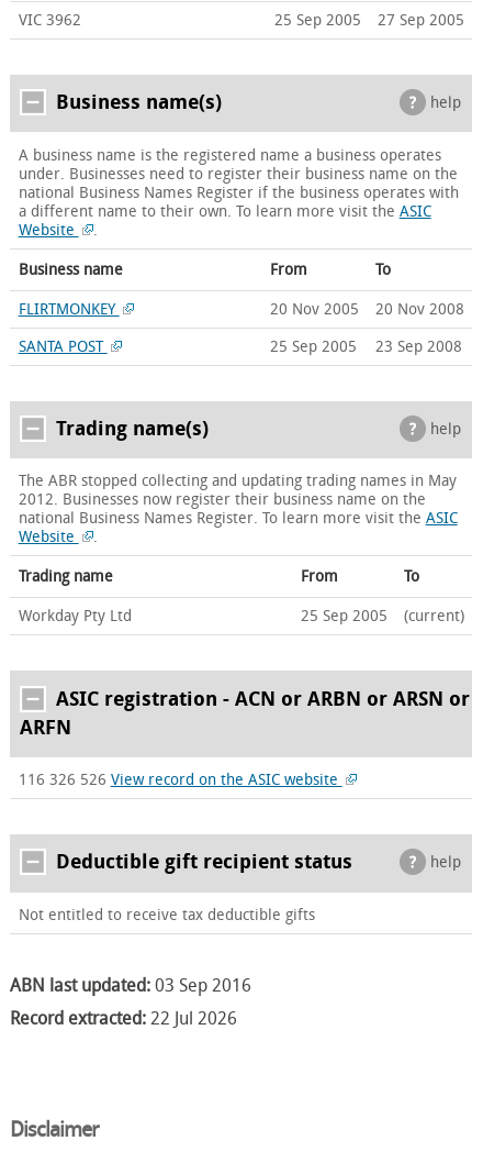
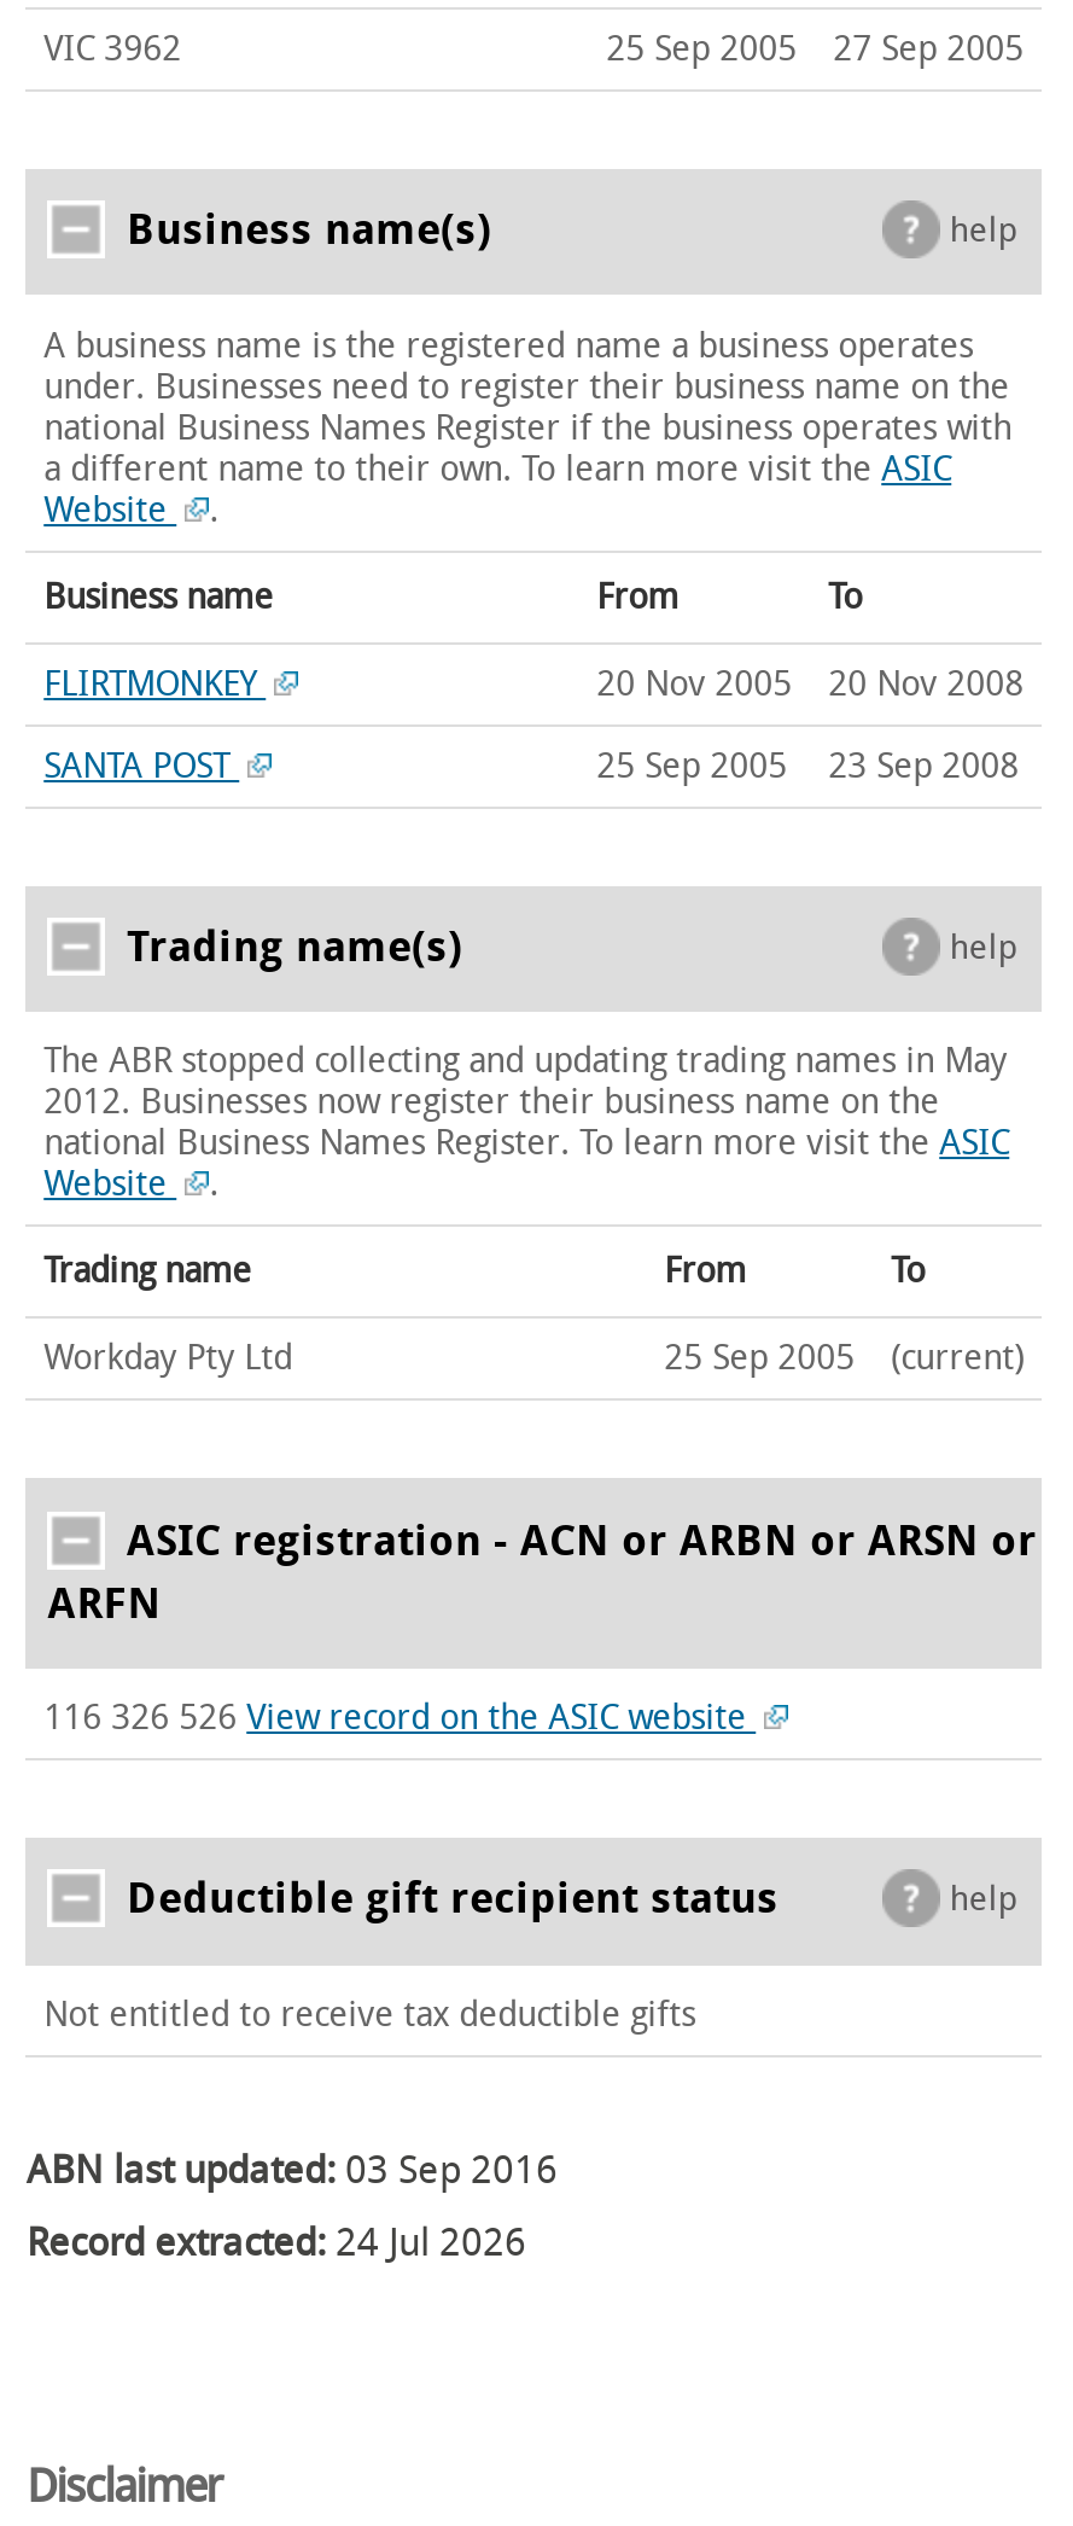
- Record extracted: 22 Jul 2026
+ Record extracted: 24 Jul 2026
